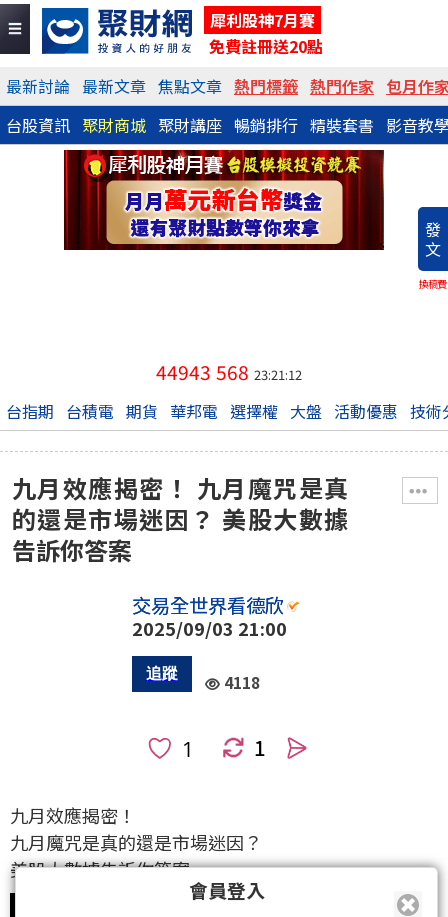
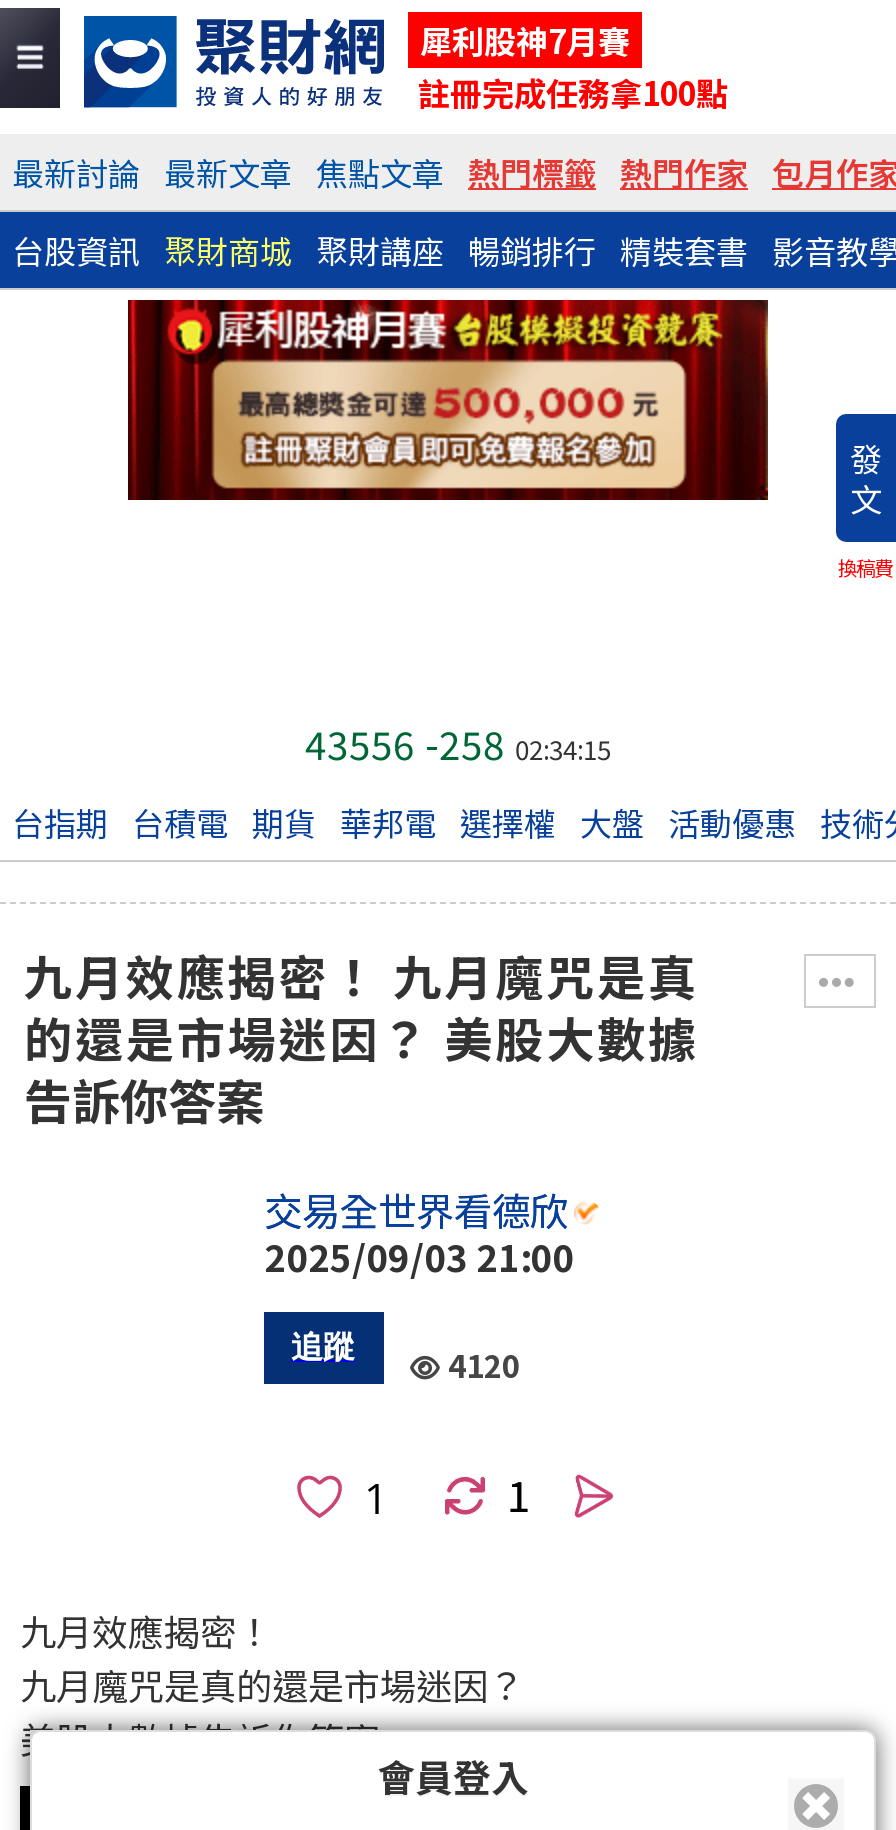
- 免費註冊送20點
+ 註冊完成任務拿100點

- [image]
+ [image]

- 44943 568 23:21:12
+ 43556 -258 02:34:15

- 4118
+ 4120
